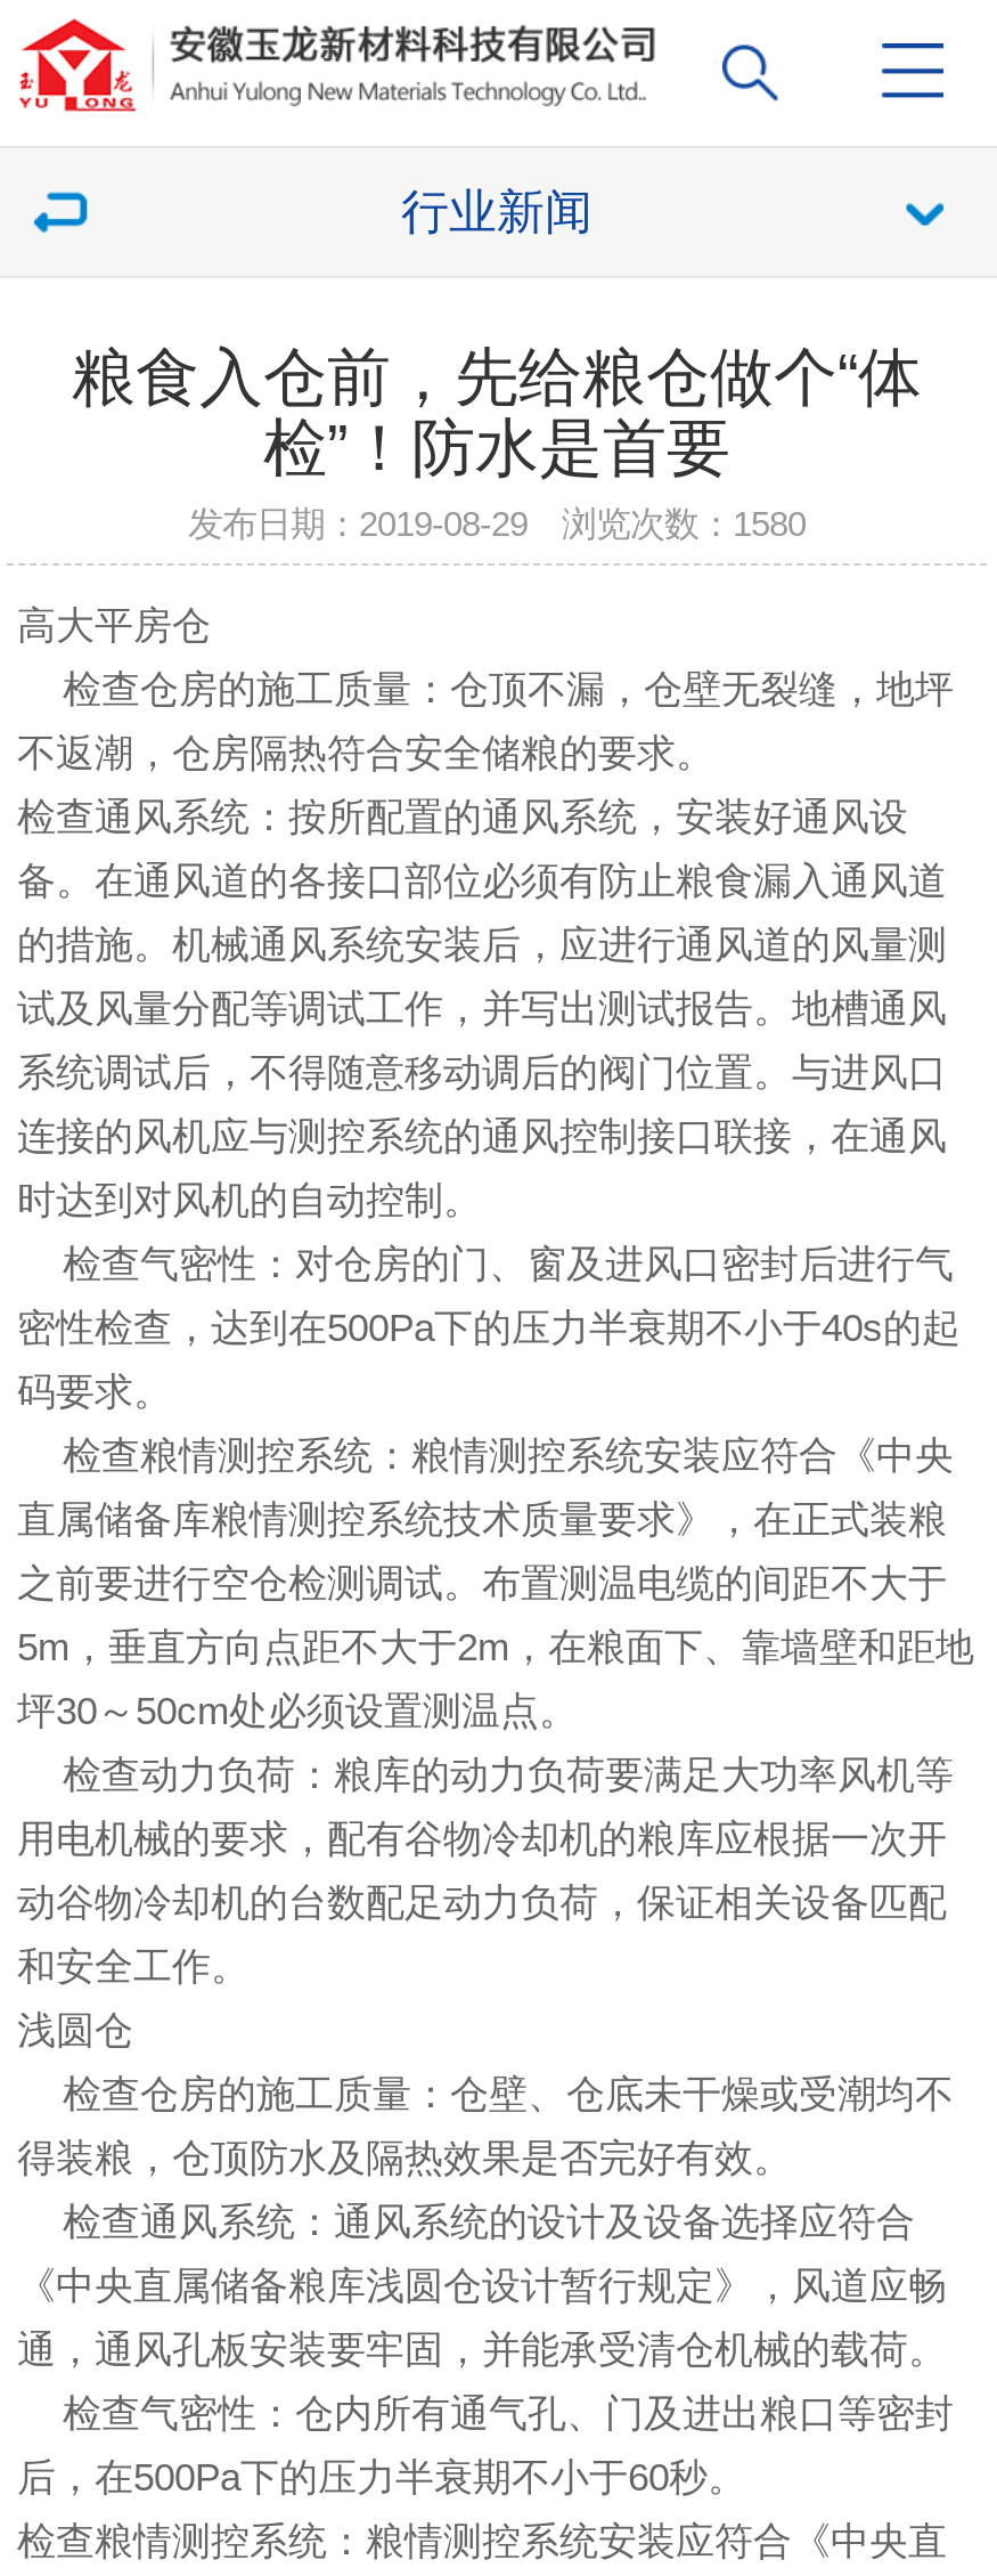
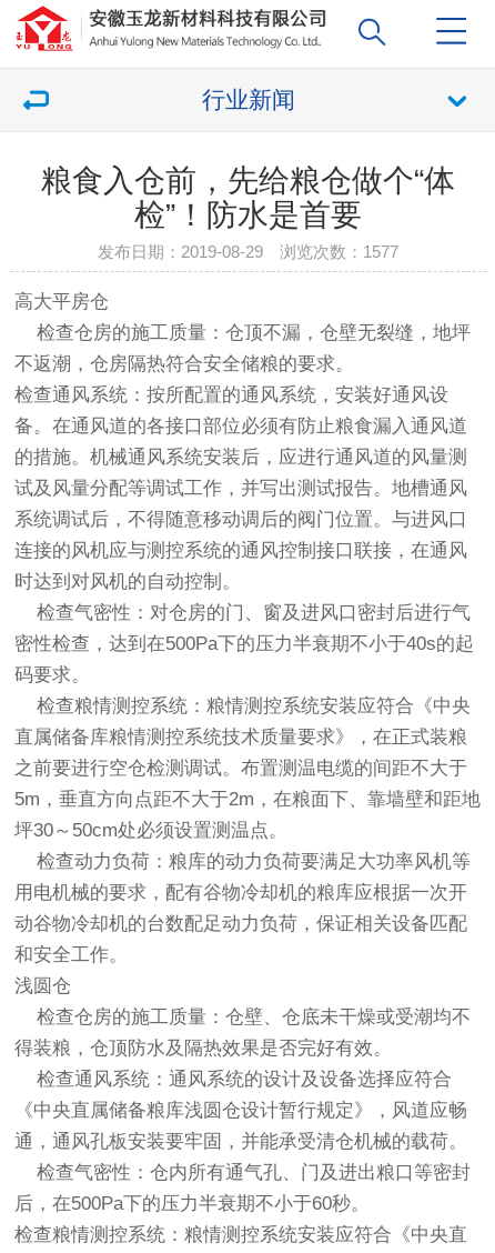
- 发布日期：2019-08-29 浏览次数：1580
+ 发布日期：2019-08-29 浏览次数：1577
